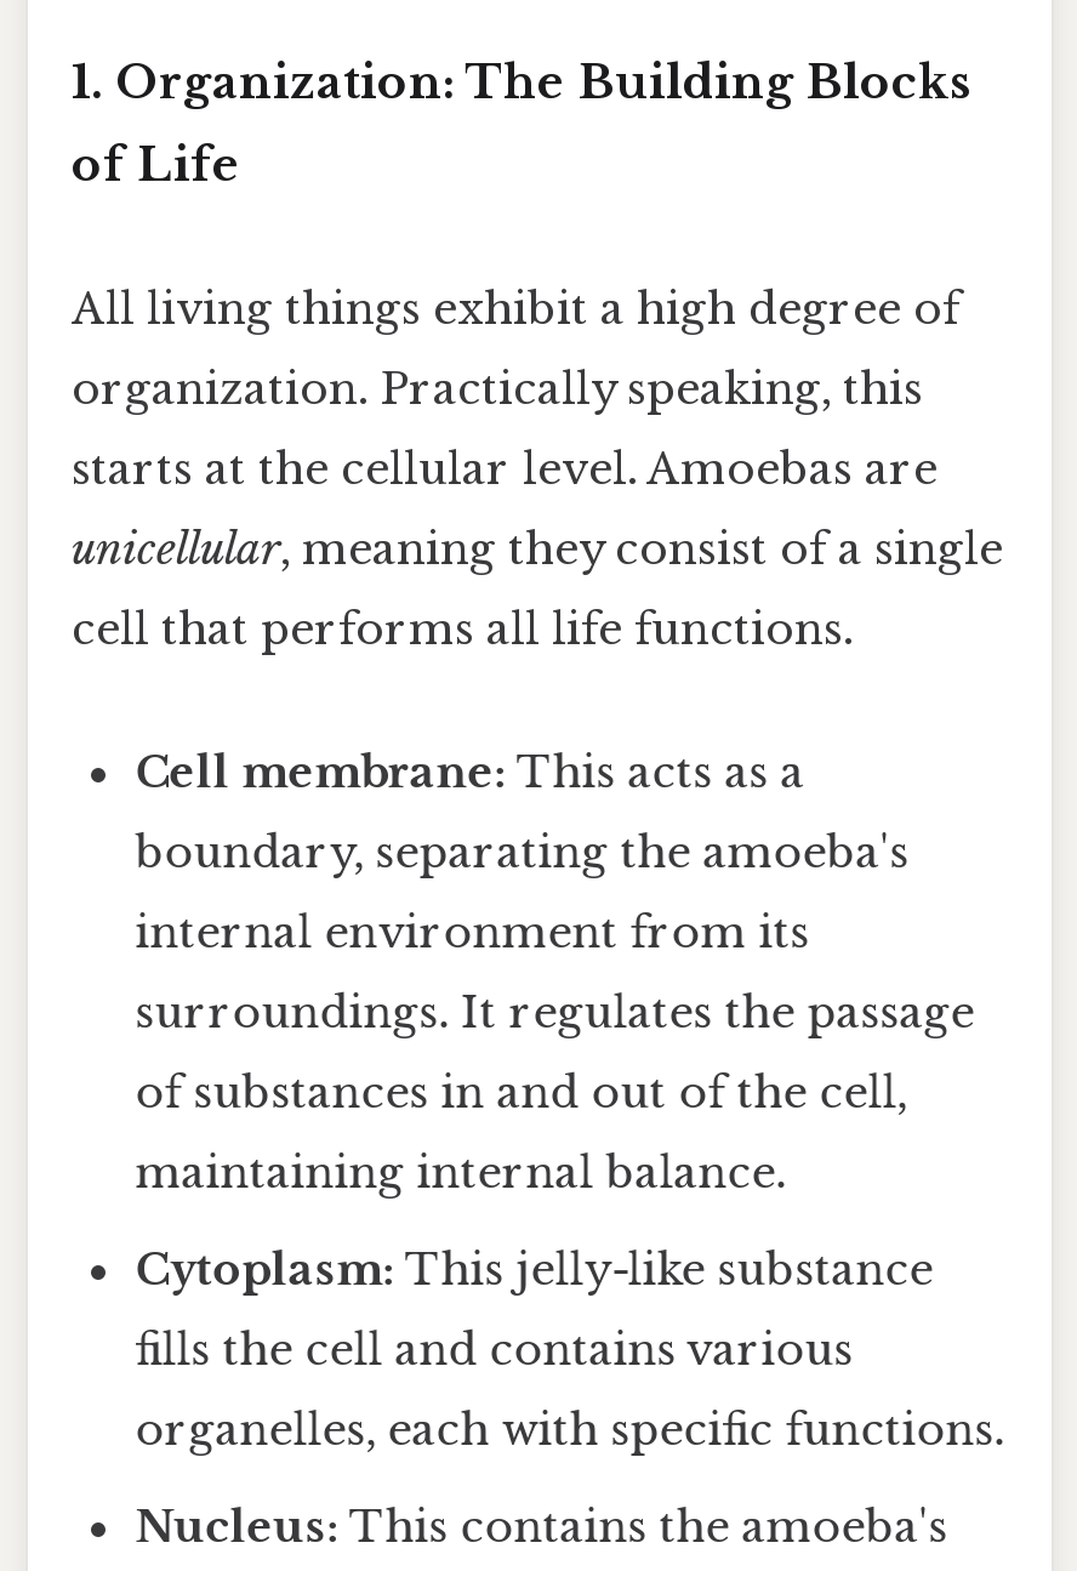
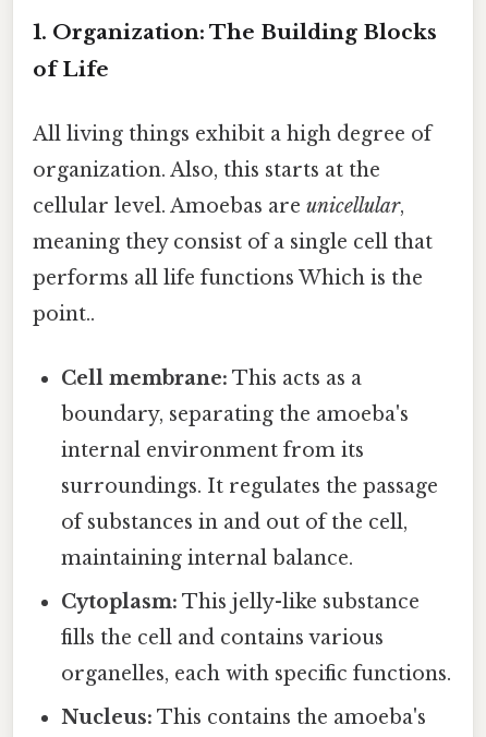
- organization. Practically speaking, this
- starts at the cellular level. Amoebas are
- unicellular, meaning they consist of a single
- cell that performs all life functions.
+ organization. Also, this starts at the
+ cellular level. Amoebas are unicellular,
+ meaning they consist of a single cell that
+ performs all life functions Which is the
+ point..
